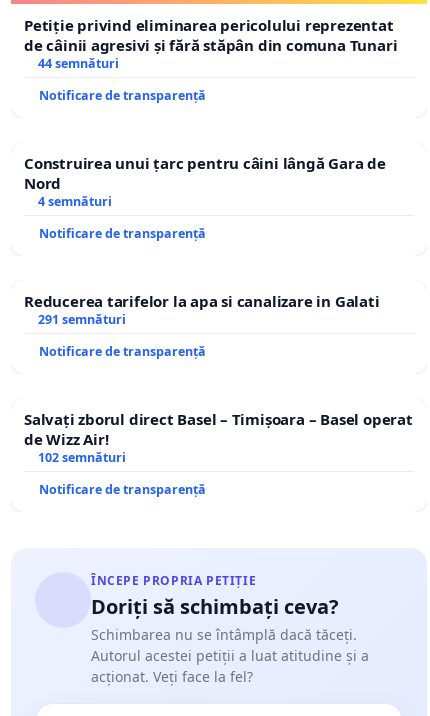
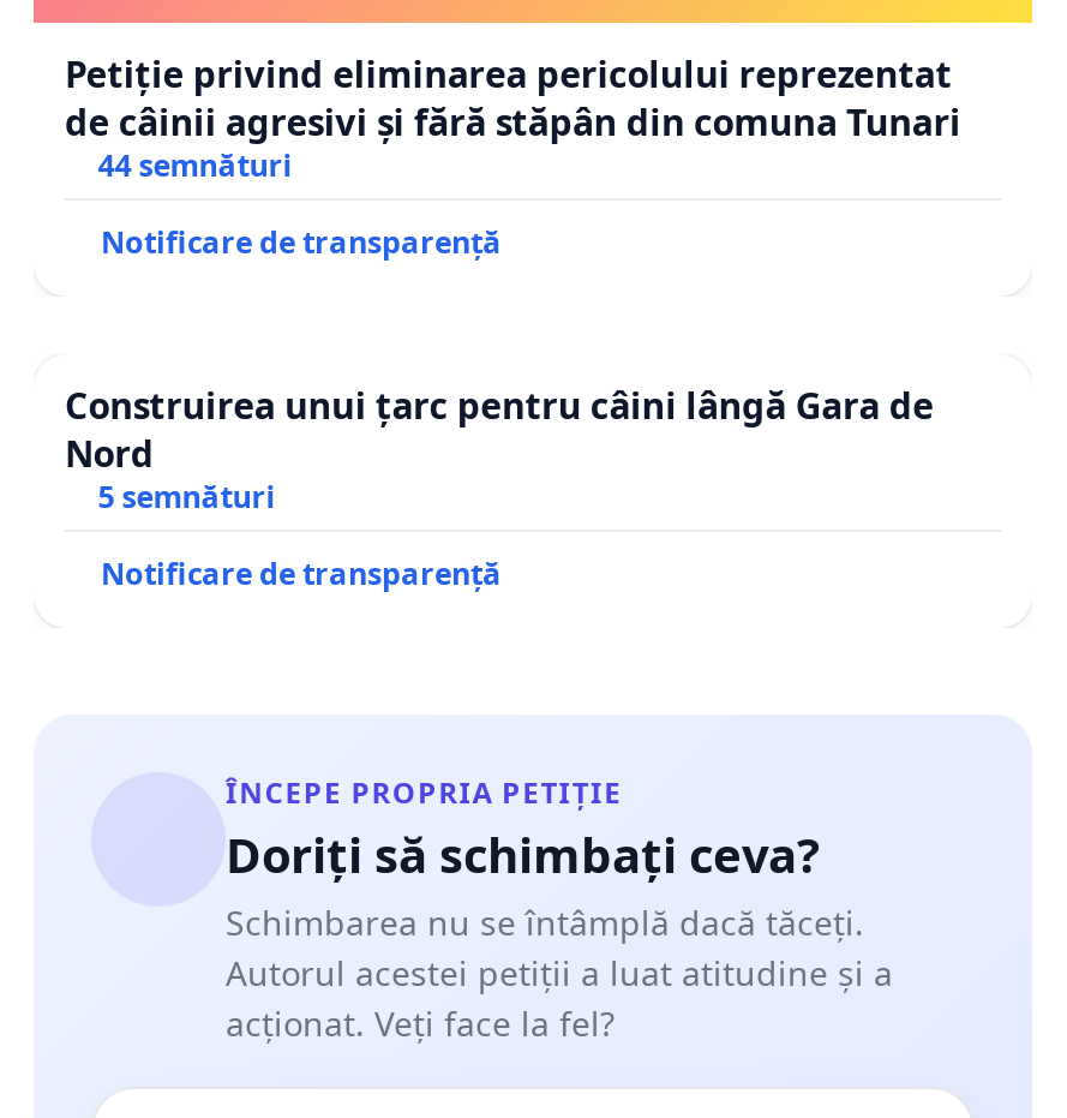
- 4 semnături
- Notificare de transparență
- Reducerea tarifelor la apa si canalizare in Galati
- 291 semnături
- Notificare de transparență
- Salvați zborul direct Basel – Timișoara – Basel operat
- de Wizz Air!
- 102 semnături
+ 5 semnături
